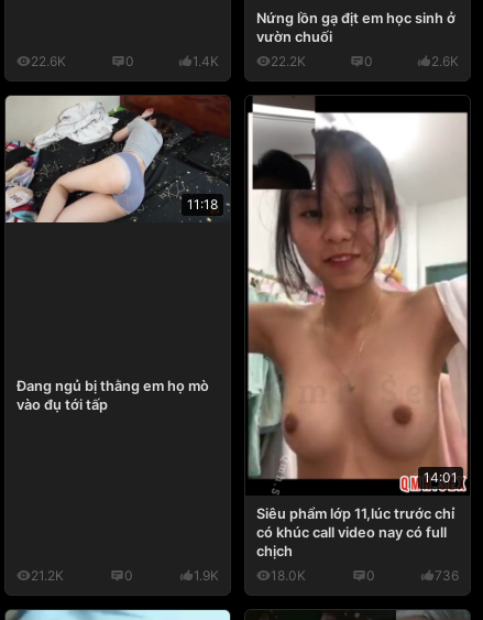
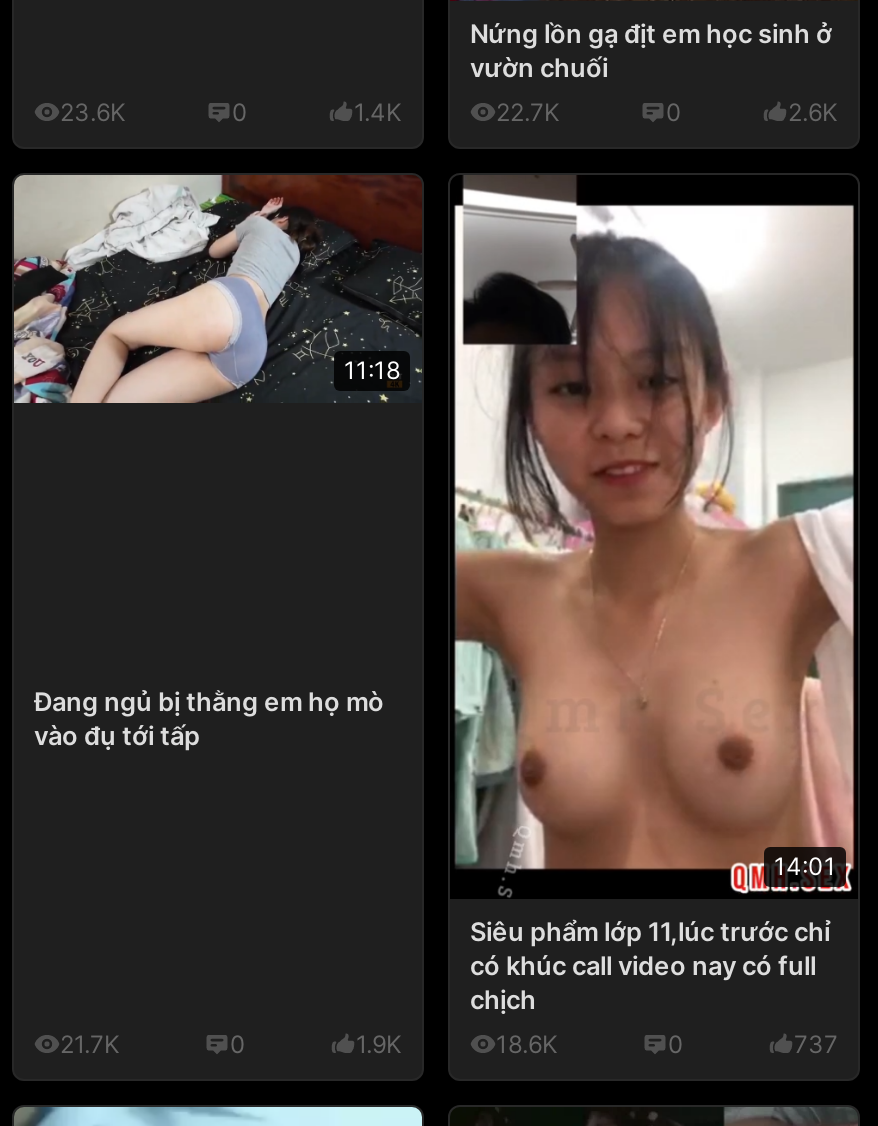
- 22.6K
+ 23.6K

- 22.2K
+ 22.7K

- 21.2K
+ 21.7K

- 18.0K
+ 18.6K

- 736
+ 737
